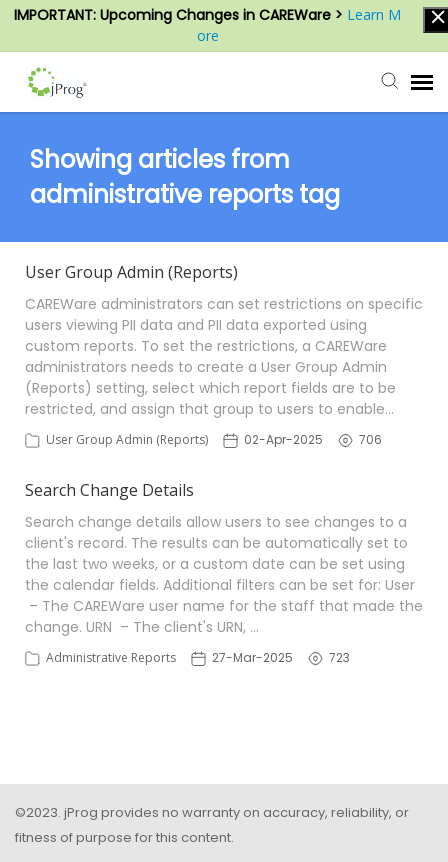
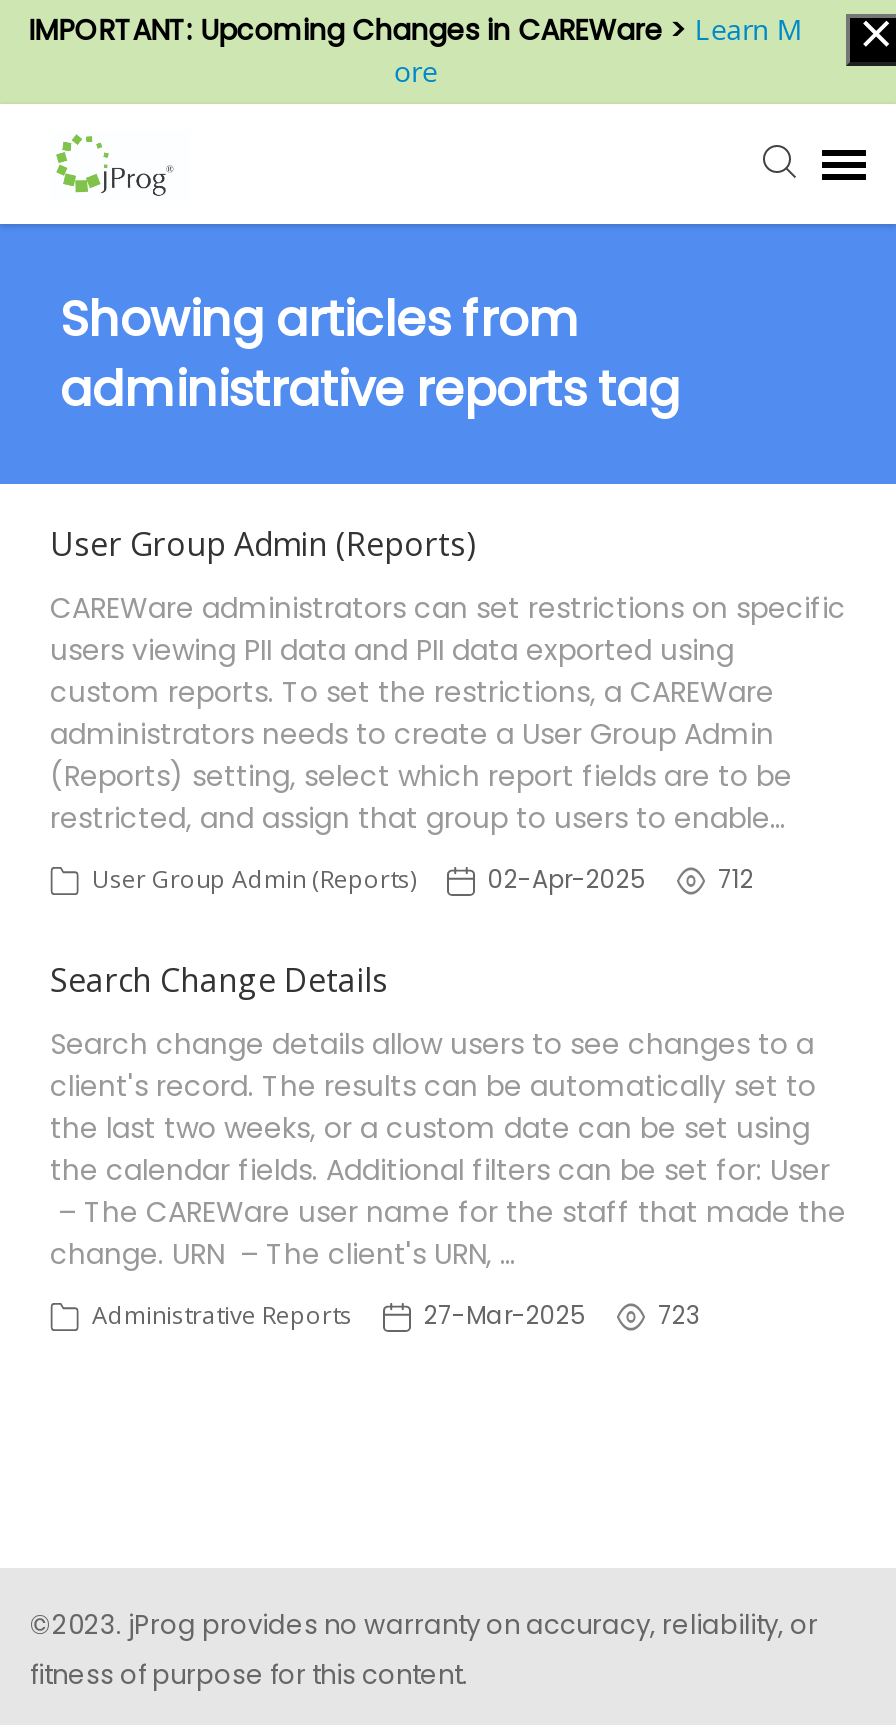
- 706
+ 712
